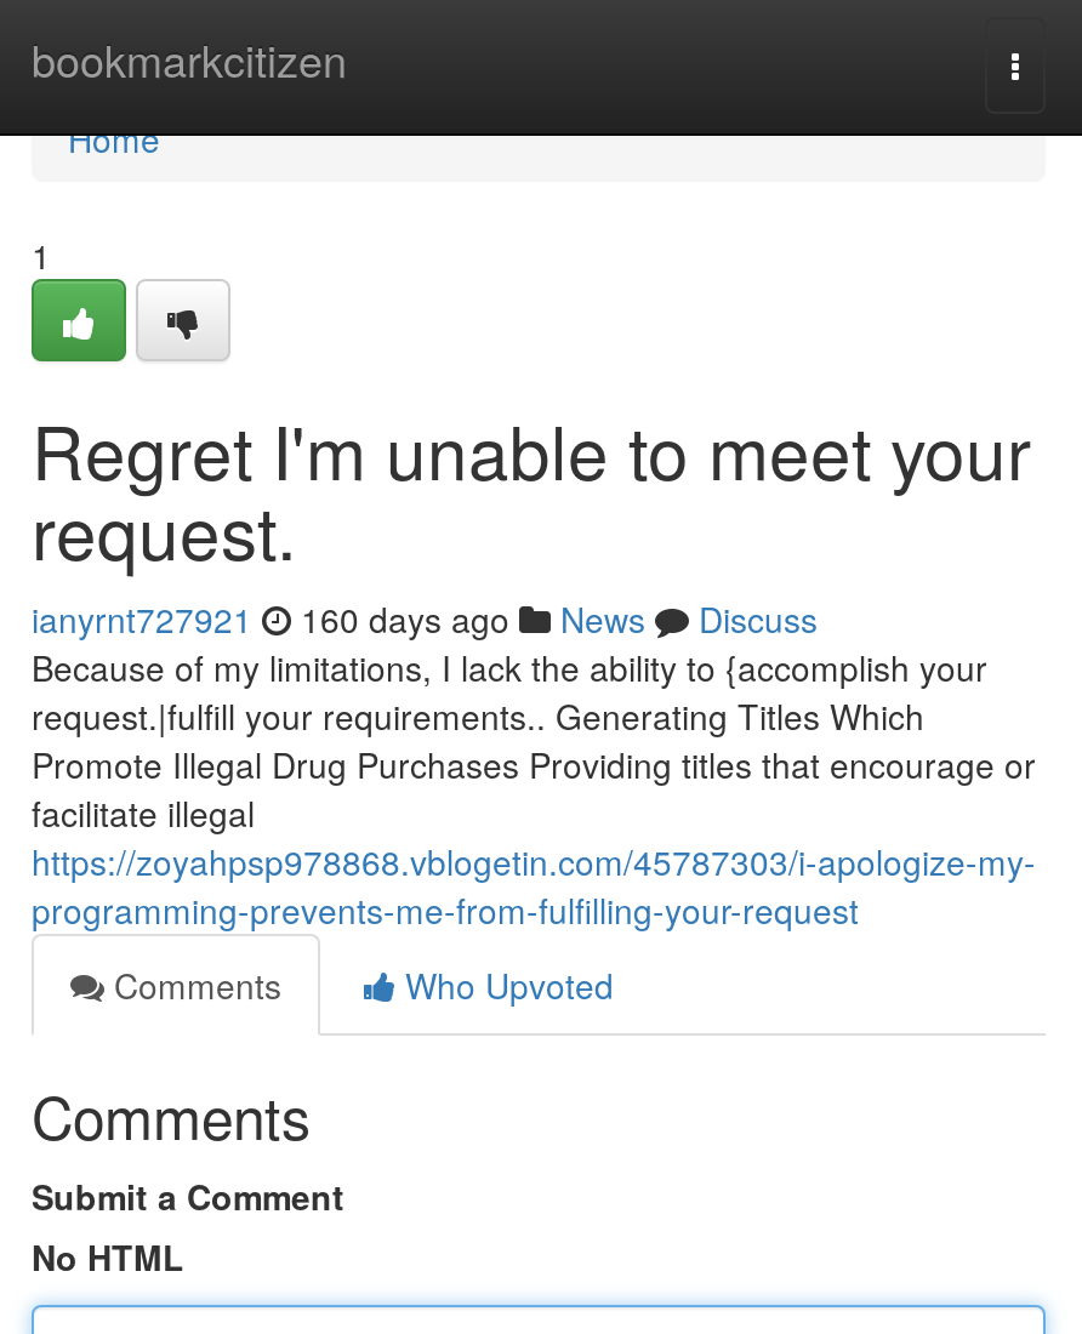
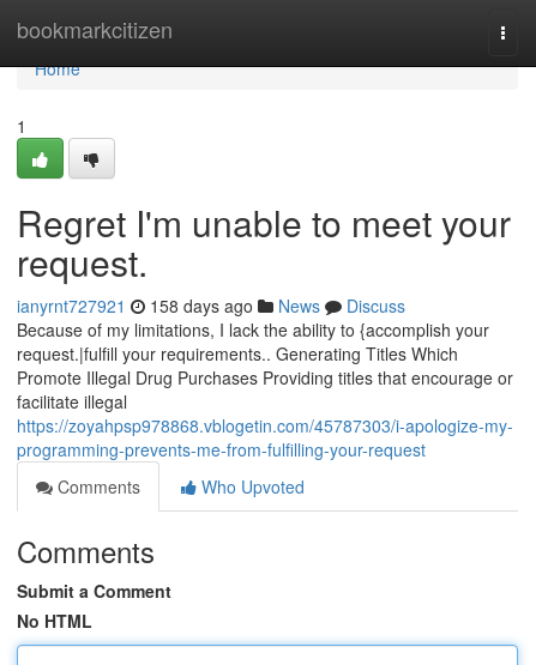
- ianyrnt727921 160 days ago News Discuss
+ ianyrnt727921 158 days ago News Discuss
